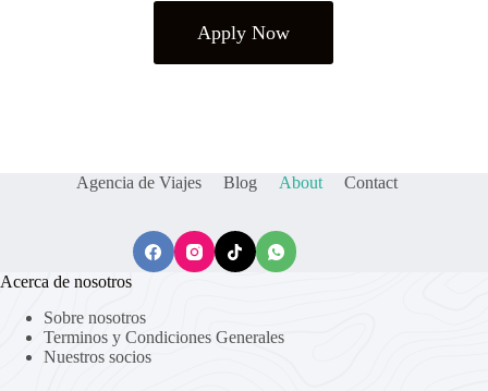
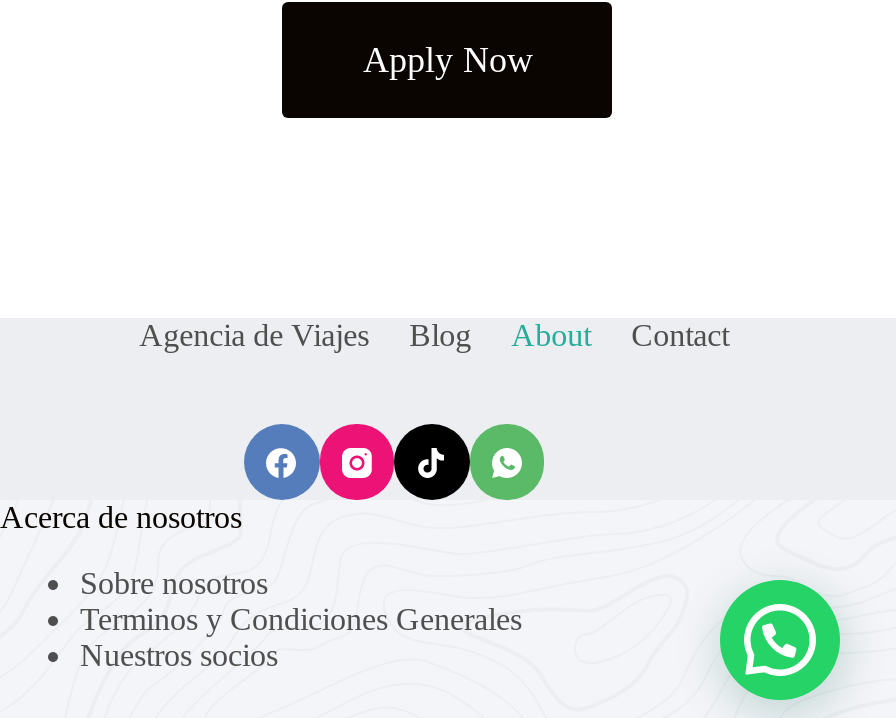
+ [image]
